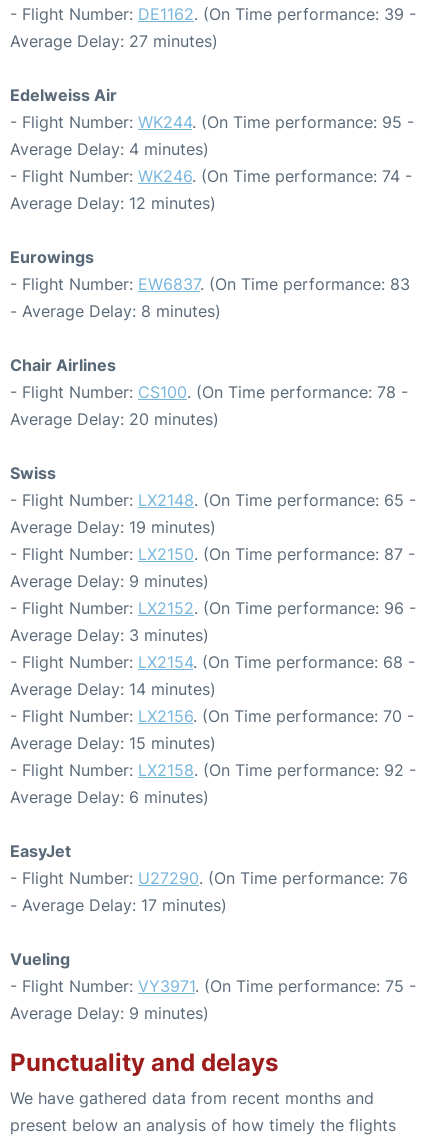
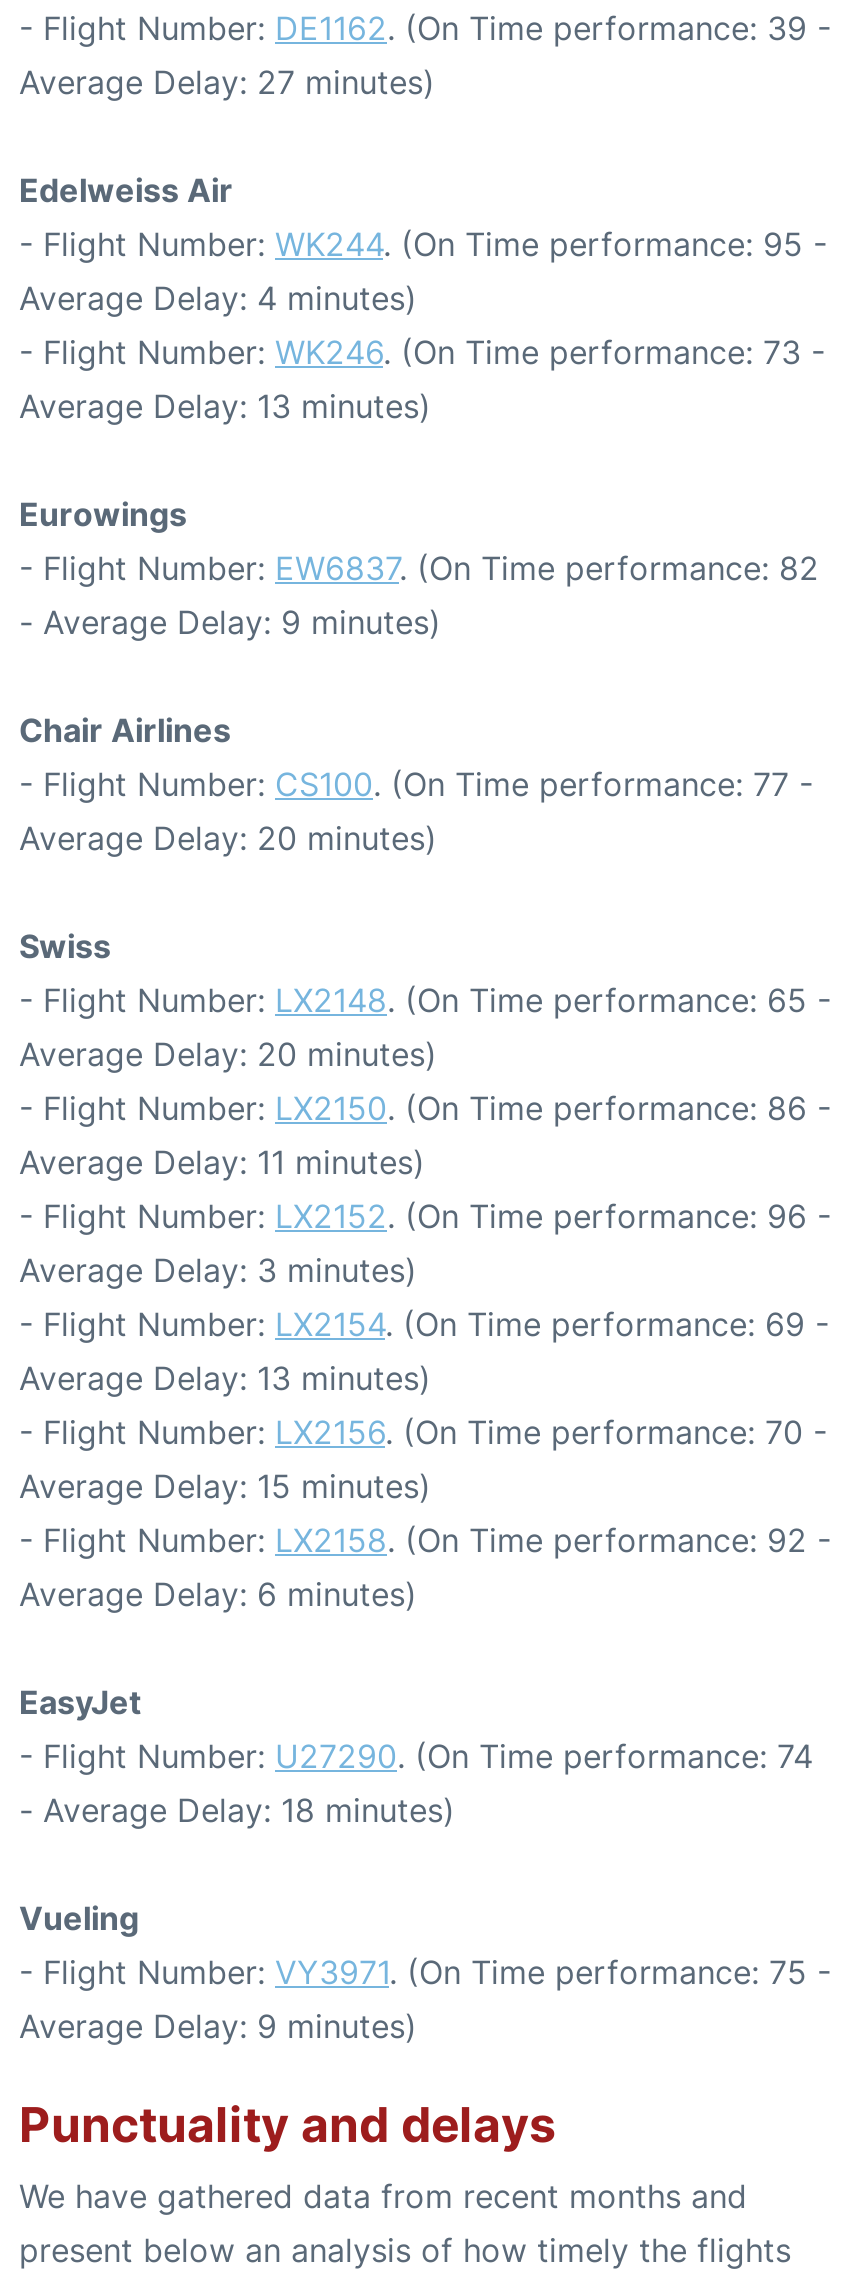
- - Flight Number: WK246. (On Time performance: 74 -
+ - Flight Number: WK246. (On Time performance: 73 -

- Average Delay: 12 minutes)
+ Average Delay: 13 minutes)

- - Flight Number: EW6837. (On Time performance: 83
+ - Flight Number: EW6837. (On Time performance: 82

- - Average Delay: 8 minutes)
+ - Average Delay: 9 minutes)

- - Flight Number: CS100. (On Time performance: 78 -
+ - Flight Number: CS100. (On Time performance: 77 -

- Average Delay: 19 minutes)
+ Average Delay: 20 minutes)

- - Flight Number: LX2150. (On Time performance: 87 -
+ - Flight Number: LX2150. (On Time performance: 86 -

- Average Delay: 9 minutes)
+ Average Delay: 11 minutes)

- - Flight Number: LX2154. (On Time performance: 68 -
+ - Flight Number: LX2154. (On Time performance: 69 -

- Average Delay: 14 minutes)
+ Average Delay: 13 minutes)

- - Flight Number: U27290. (On Time performance: 76
+ - Flight Number: U27290. (On Time performance: 74

- - Average Delay: 17 minutes)
+ - Average Delay: 18 minutes)
